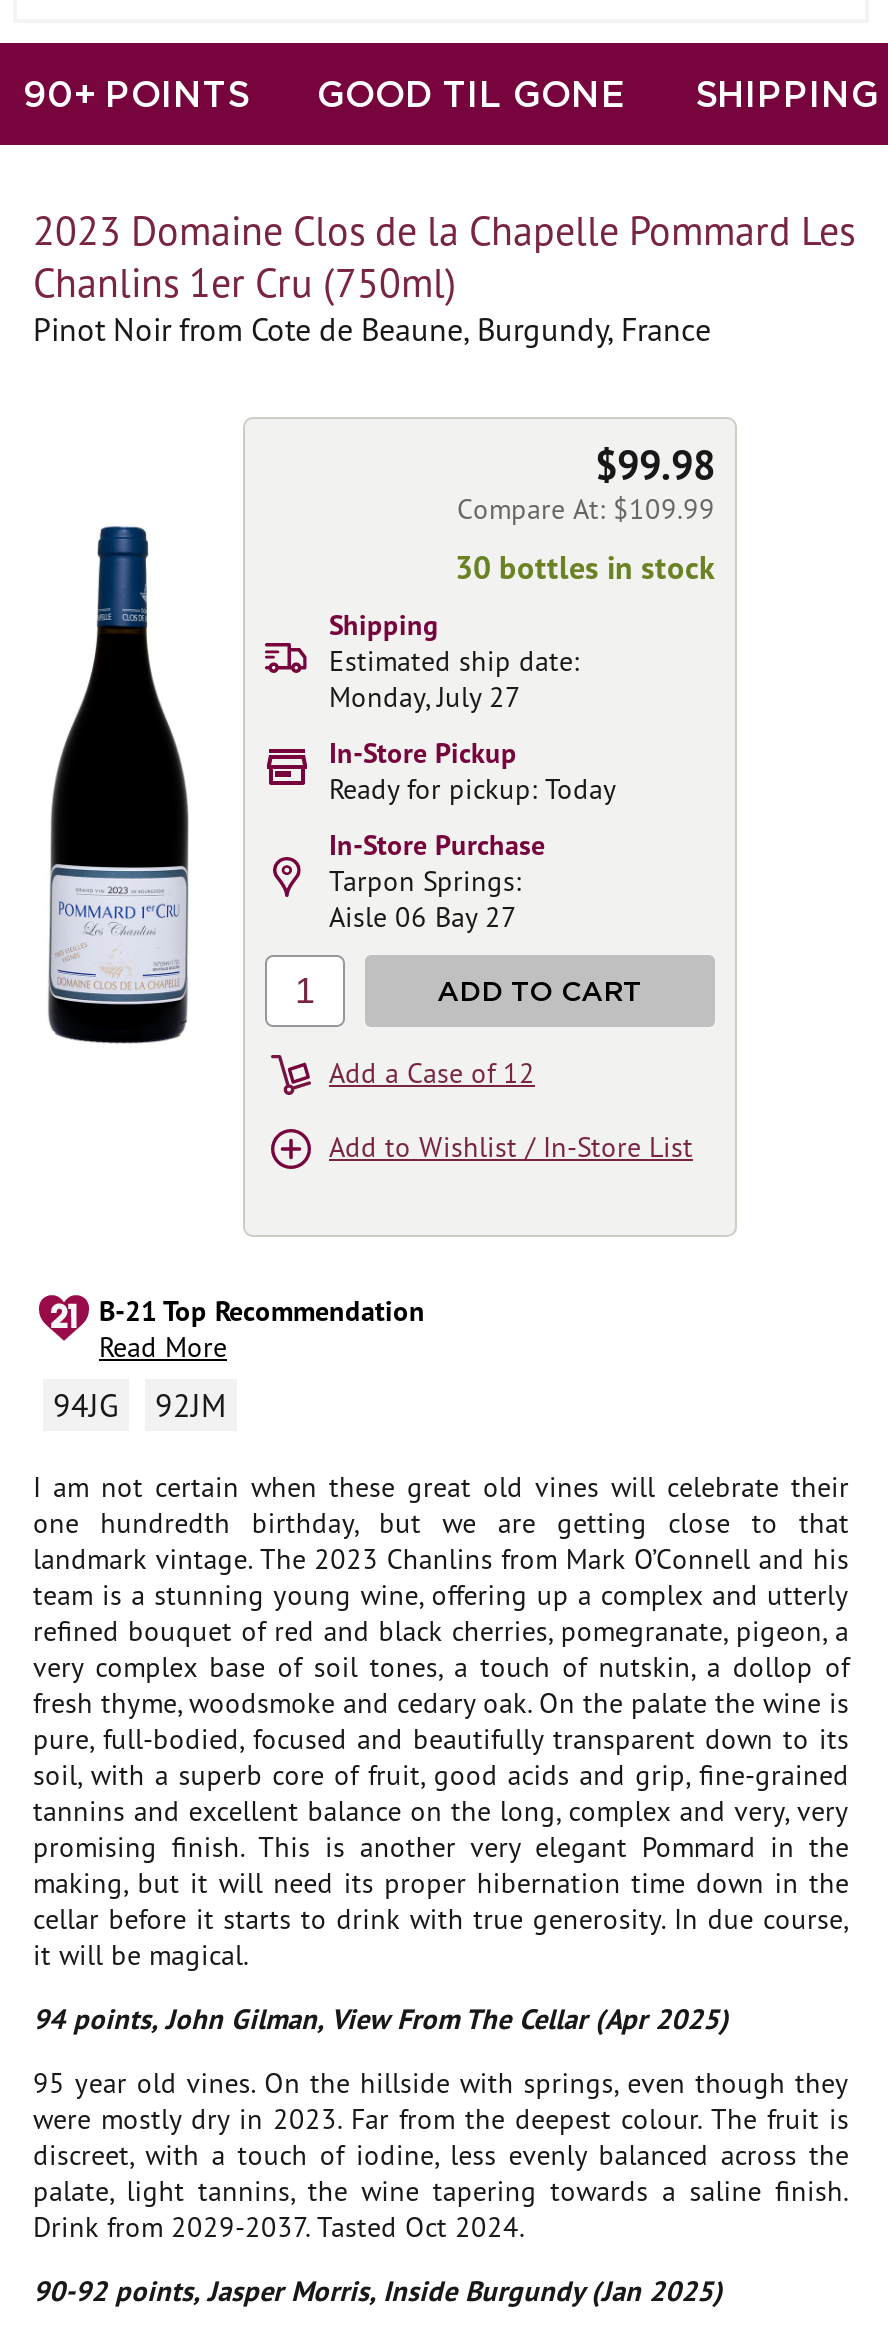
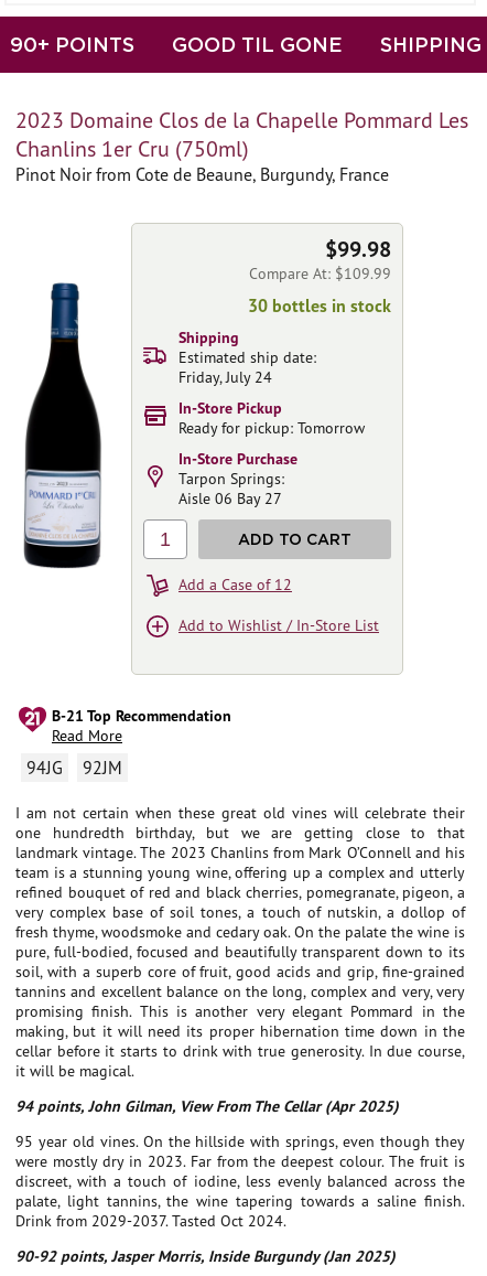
- Monday, July 27
+ Friday, July 24

- Ready for pickup: Today
+ Ready for pickup: Tomorrow
